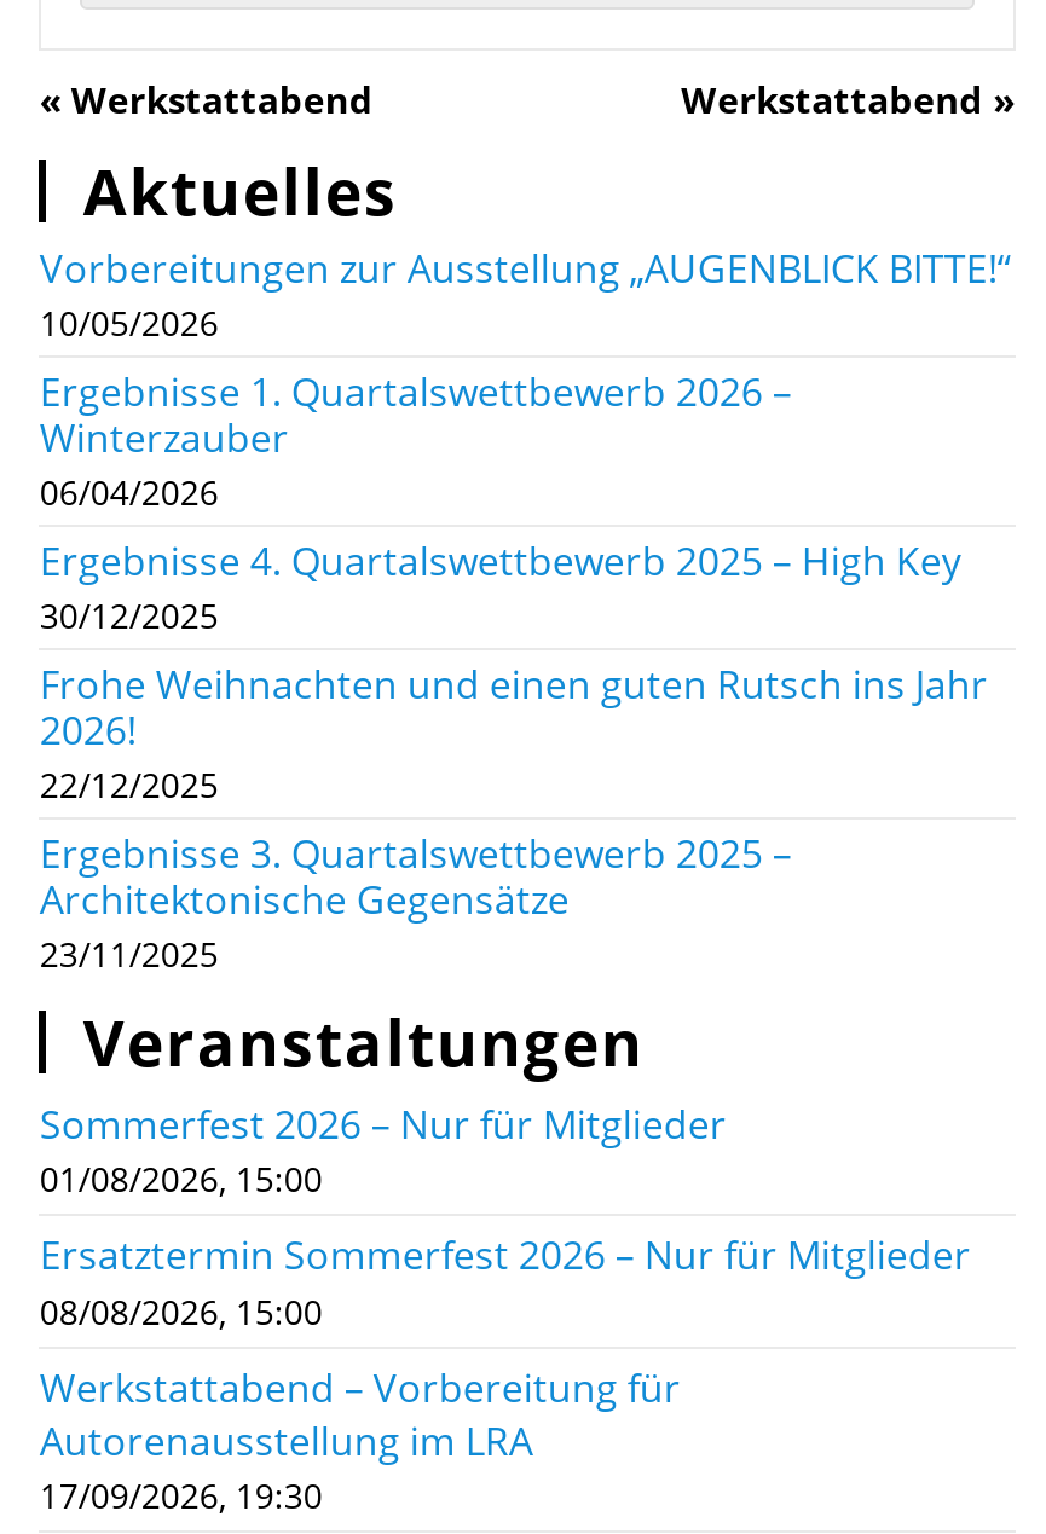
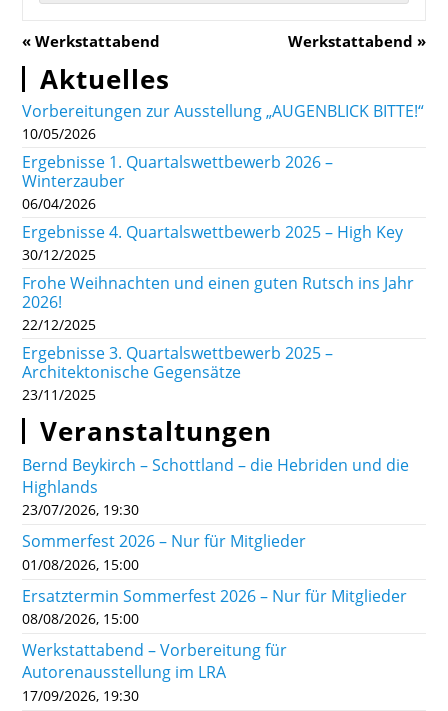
+ Bernd Beykirch – Schottland – die Hebriden und die
+ Highlands
+ 23/07/2026, 19:30
